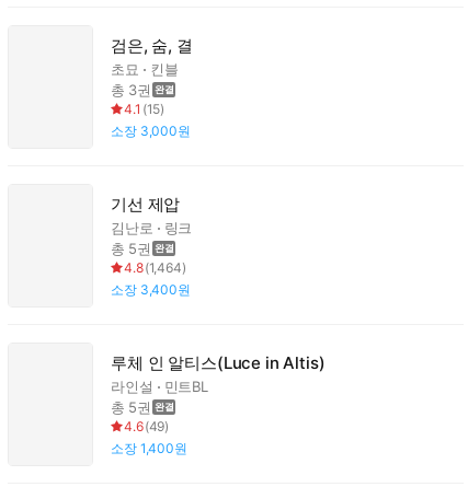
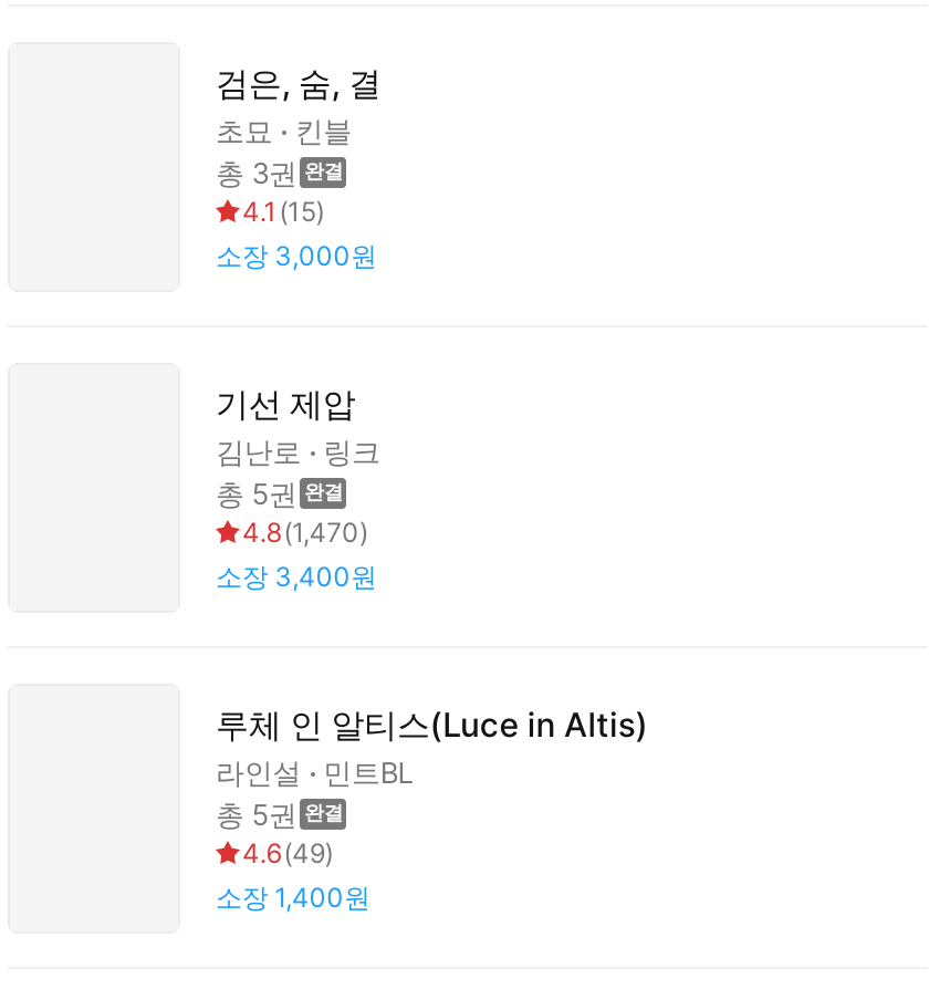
- 4.8(1,464)
+ 4.8(1,470)
